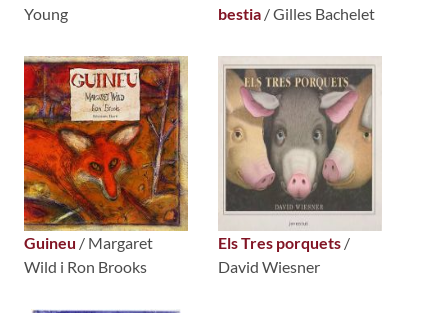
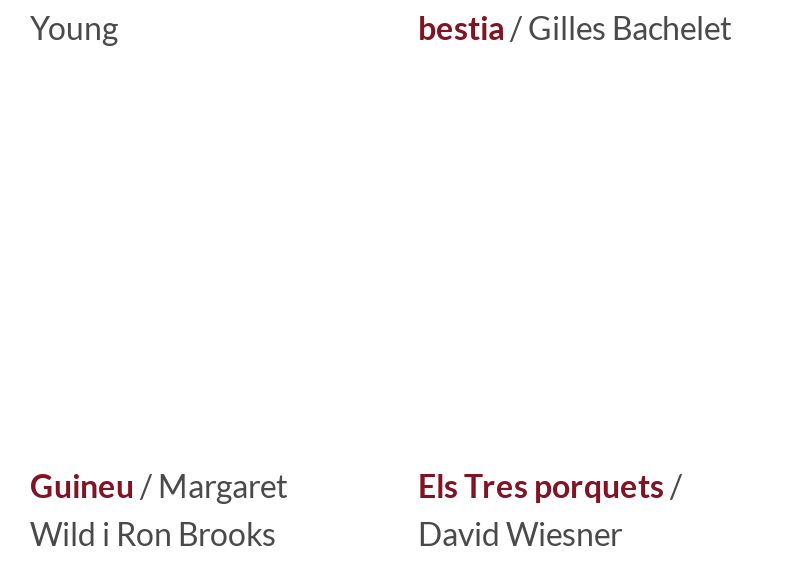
- [image]

- [image]
